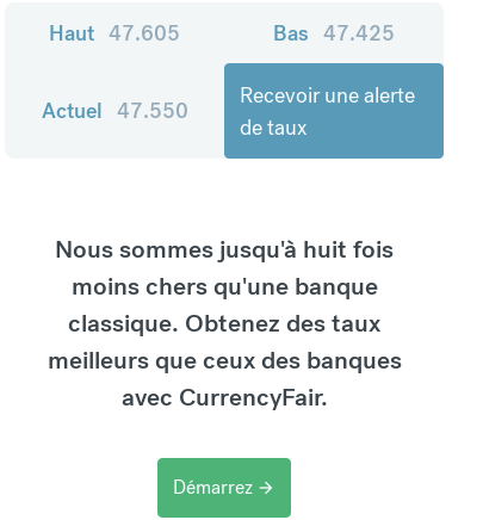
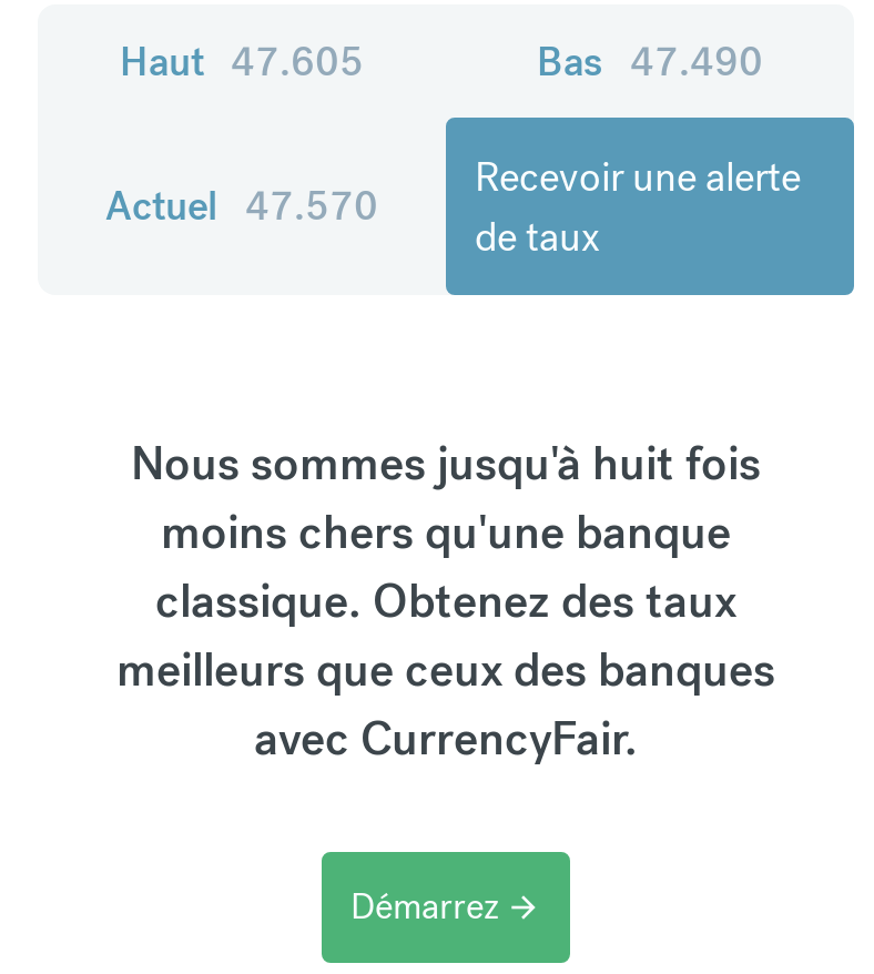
- Bas 47.425
+ Bas 47.490

- Actuel 47.550
+ Actuel 47.570
